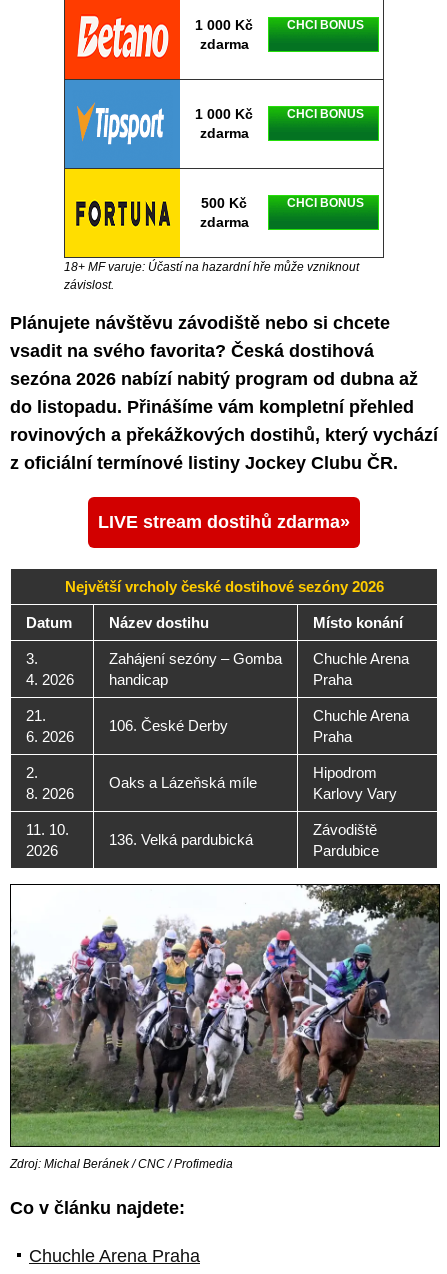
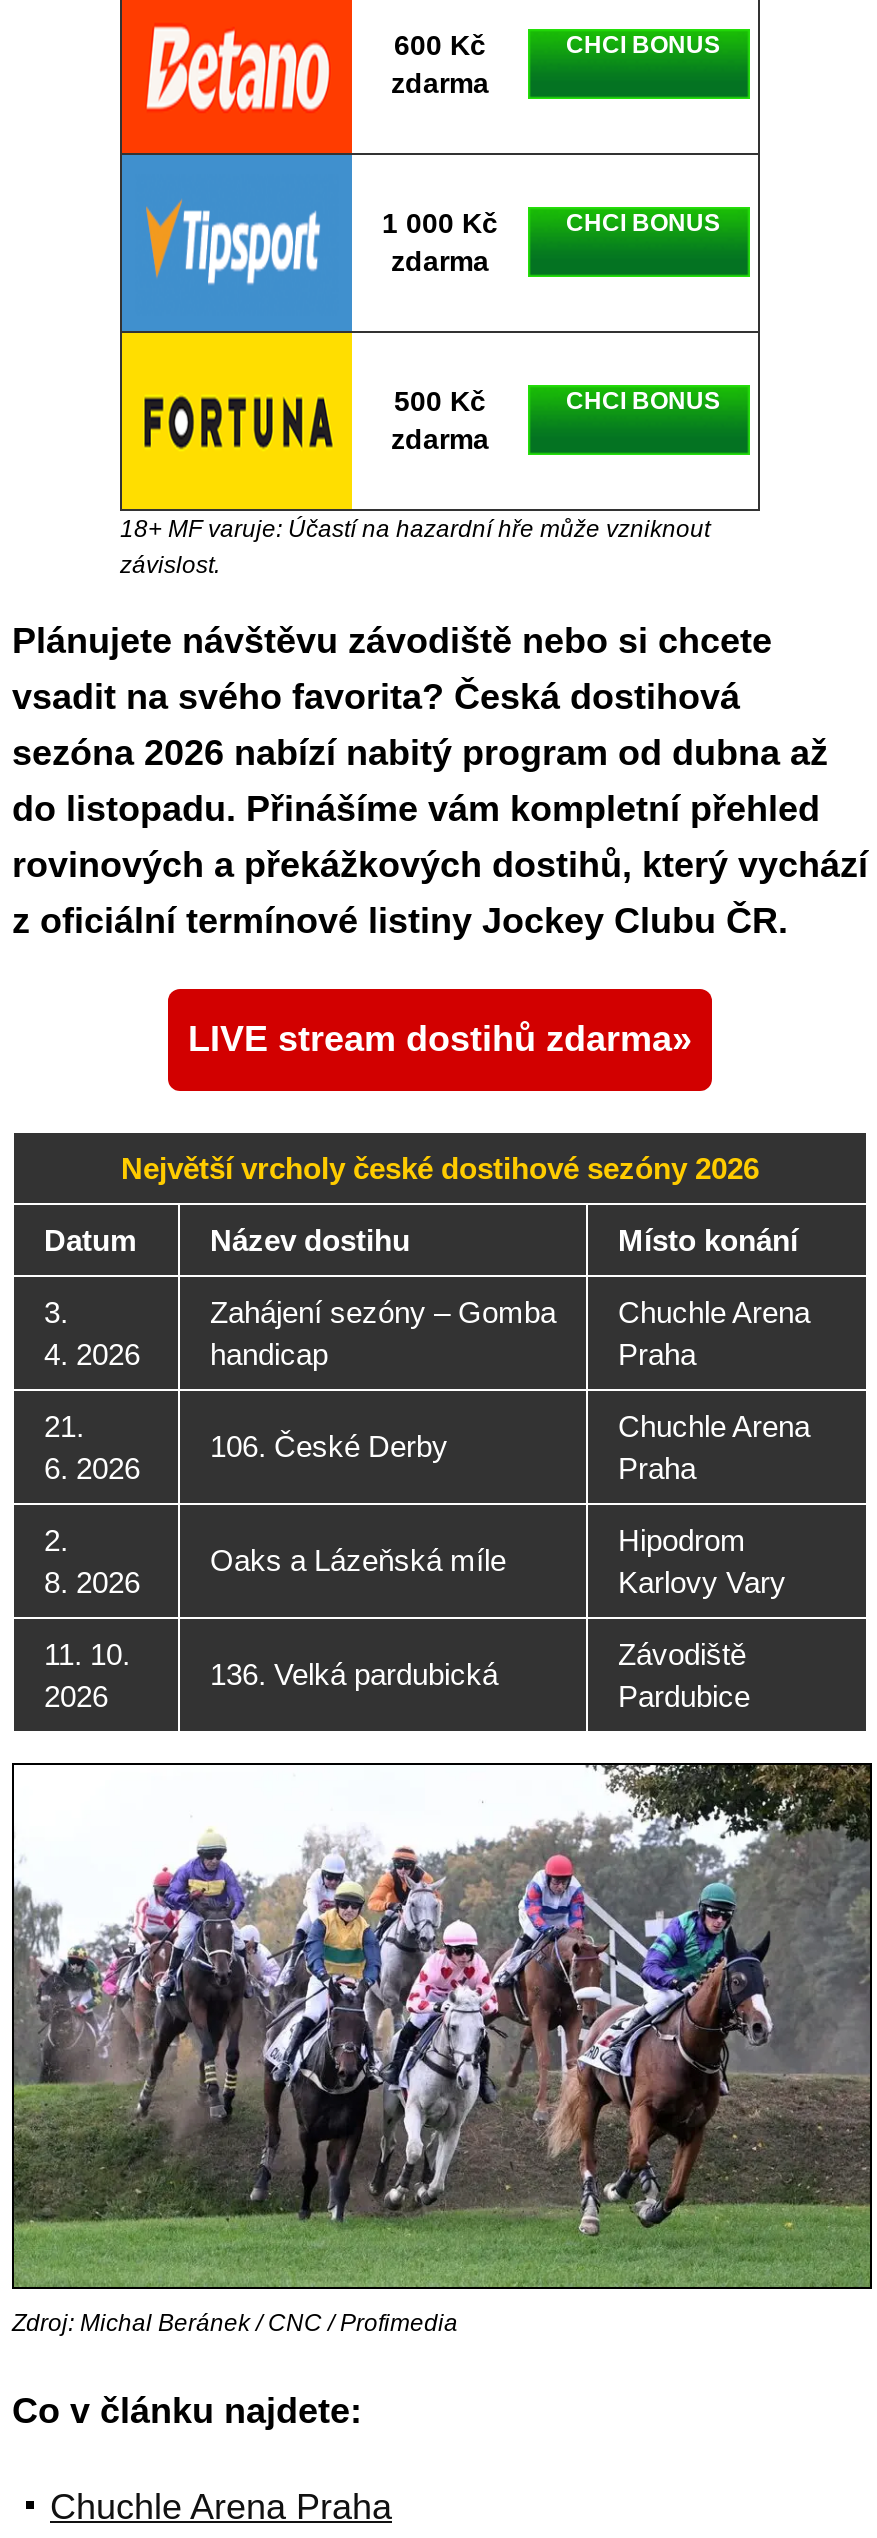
- 1 000 Kč
+ 600 Kč
